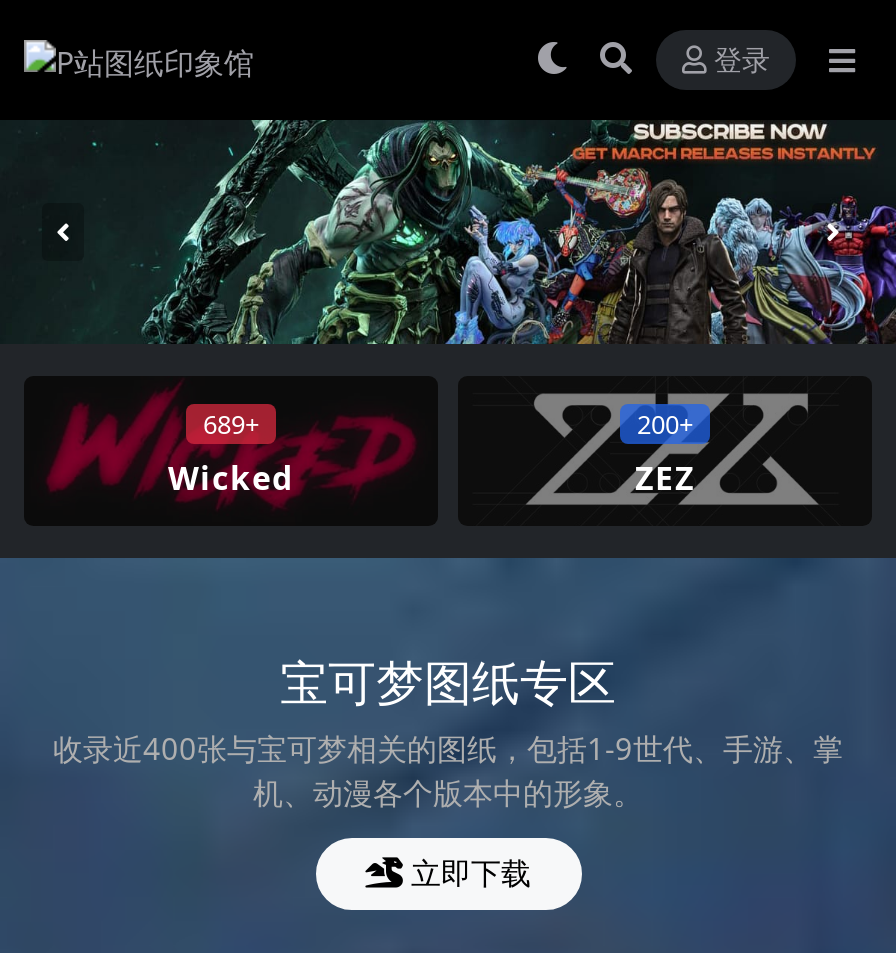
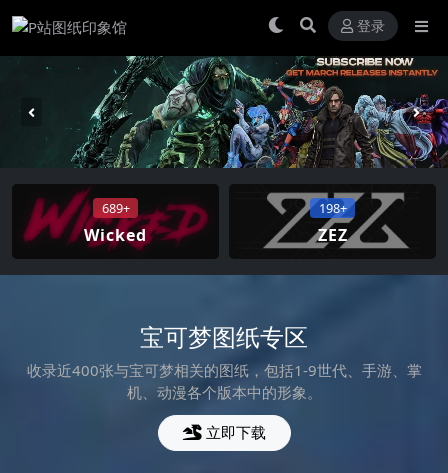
- 200+
+ 198+
